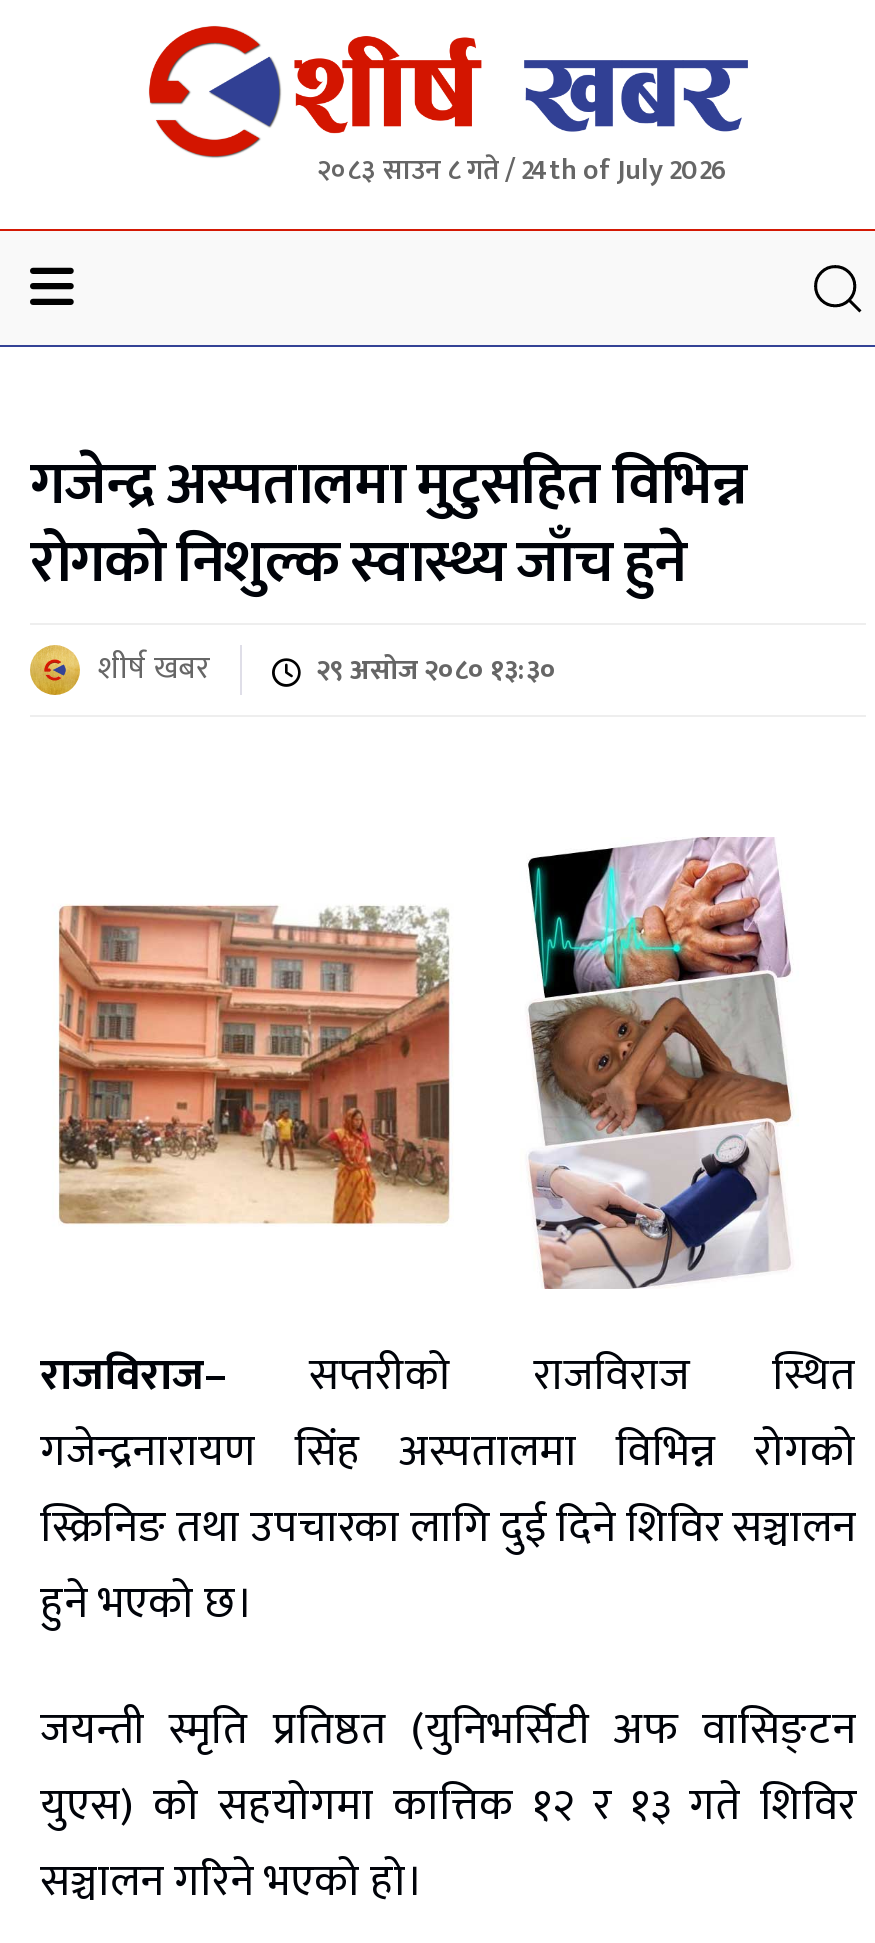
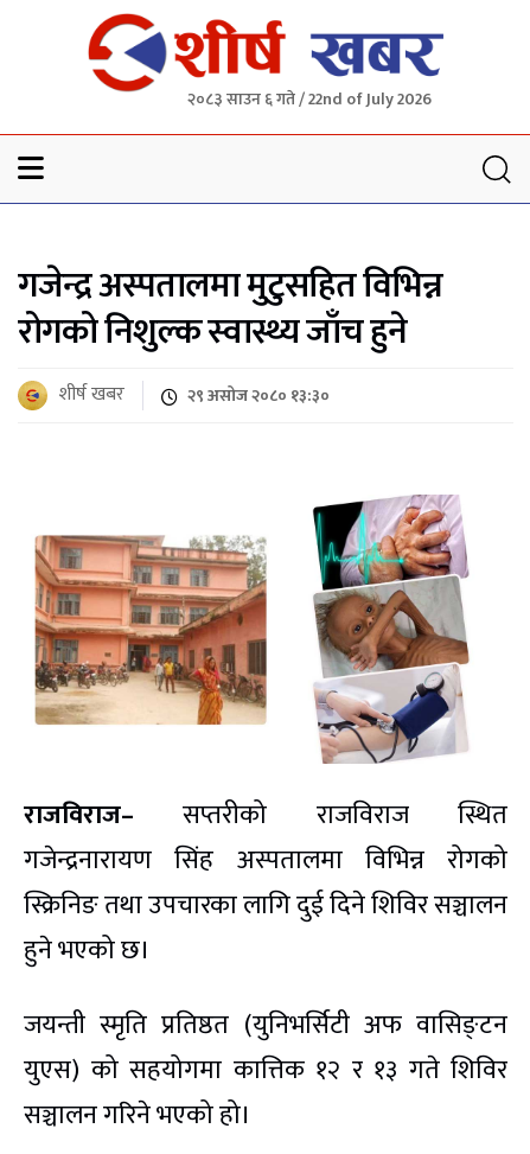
- २०८३ साउन ८ गते / 24th of July 2026
+ २०८३ साउन ६ गते / 22nd of July 2026
